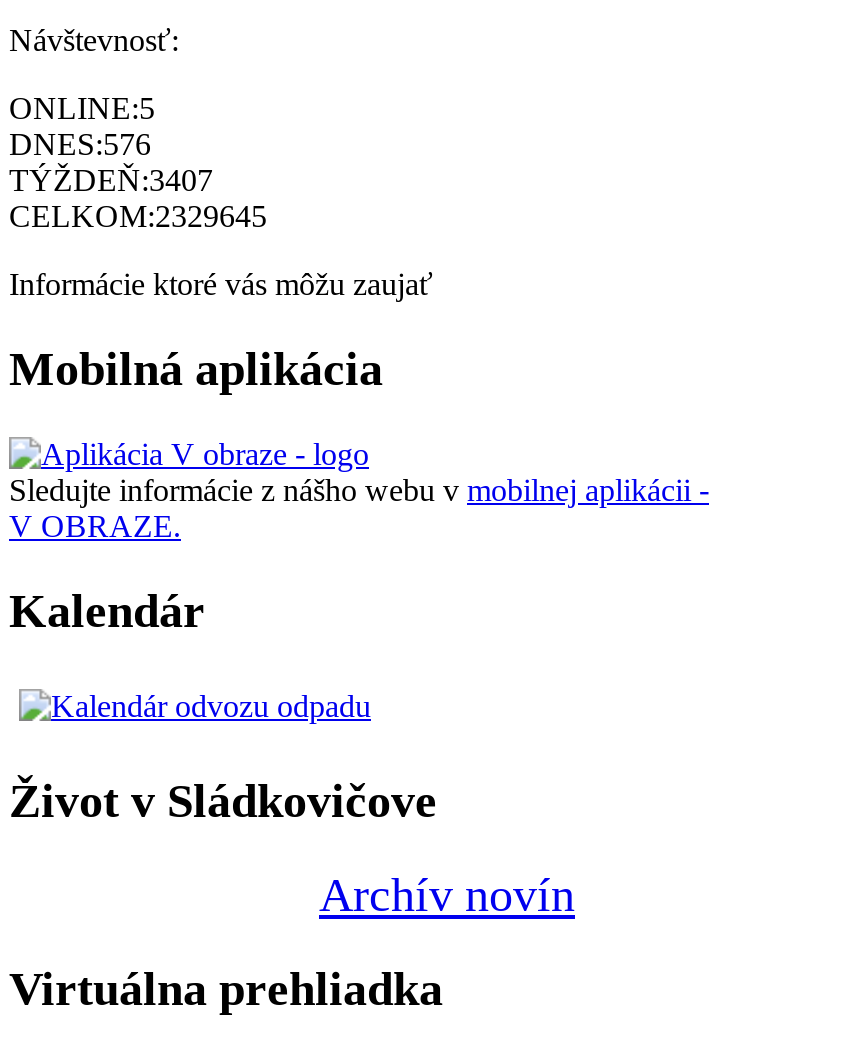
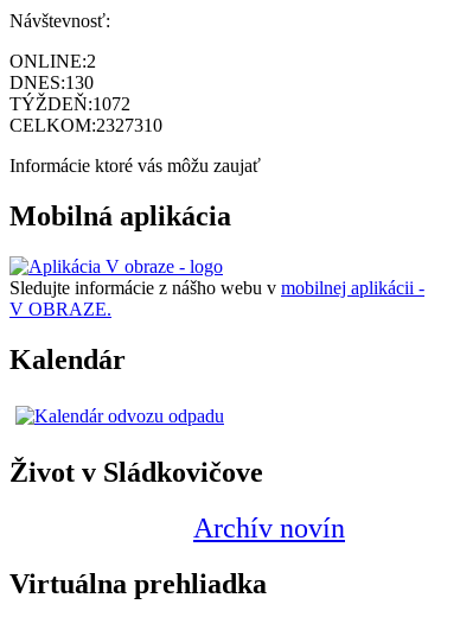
- ONLINE:5
+ ONLINE:2

- DNES:576
+ DNES:130

- TÝŽDEŇ:3407
+ TÝŽDEŇ:1072

- CELKOM:2329645
+ CELKOM:2327310
